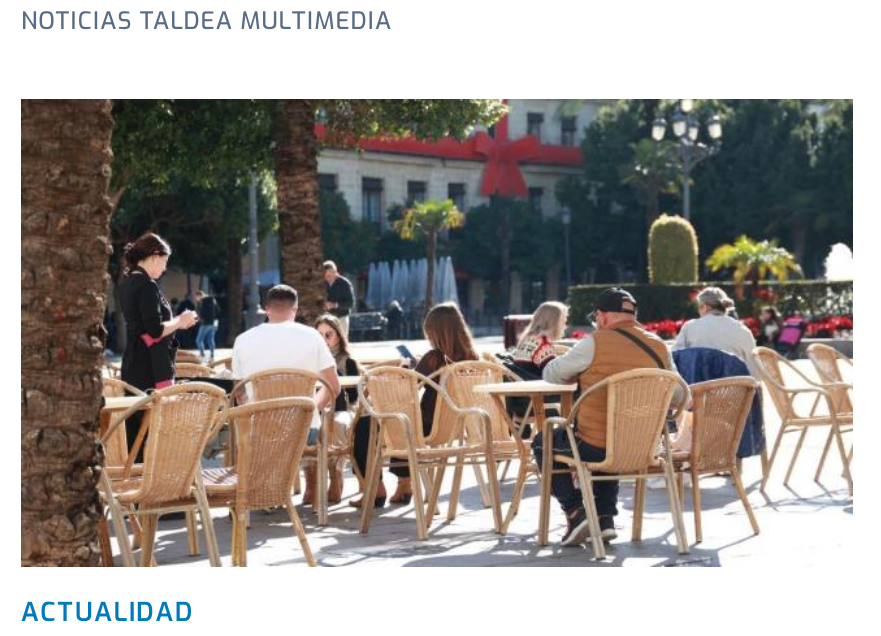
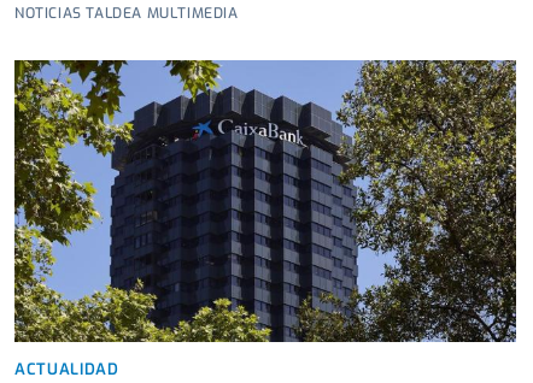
- [image]
+ [image]
